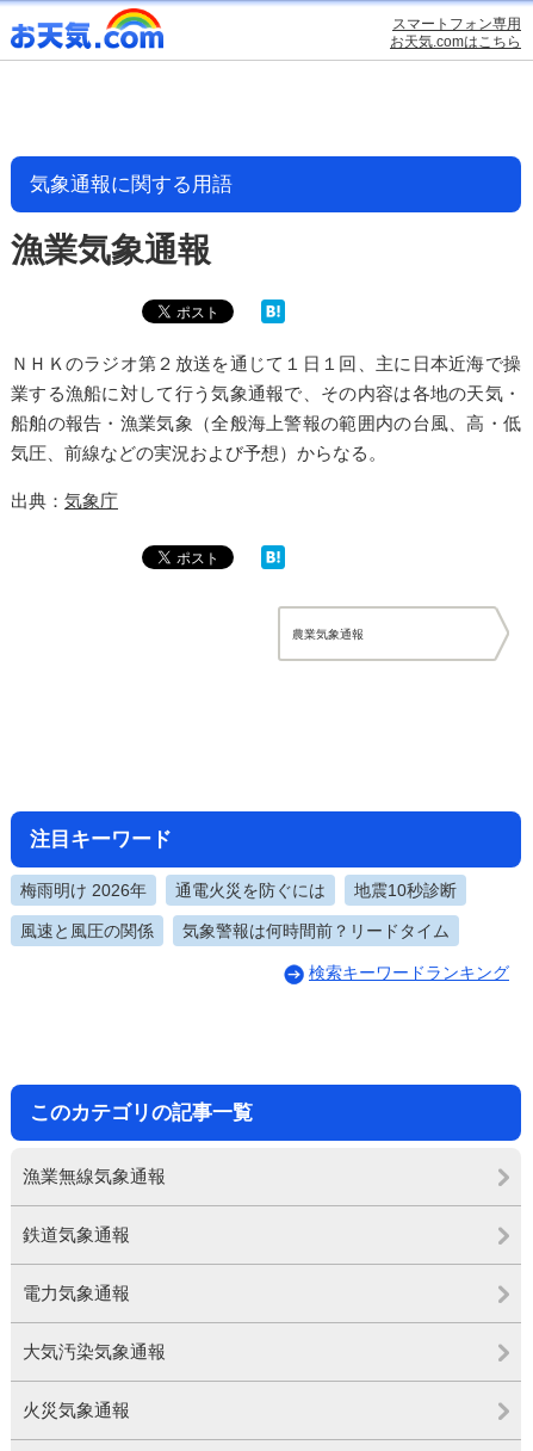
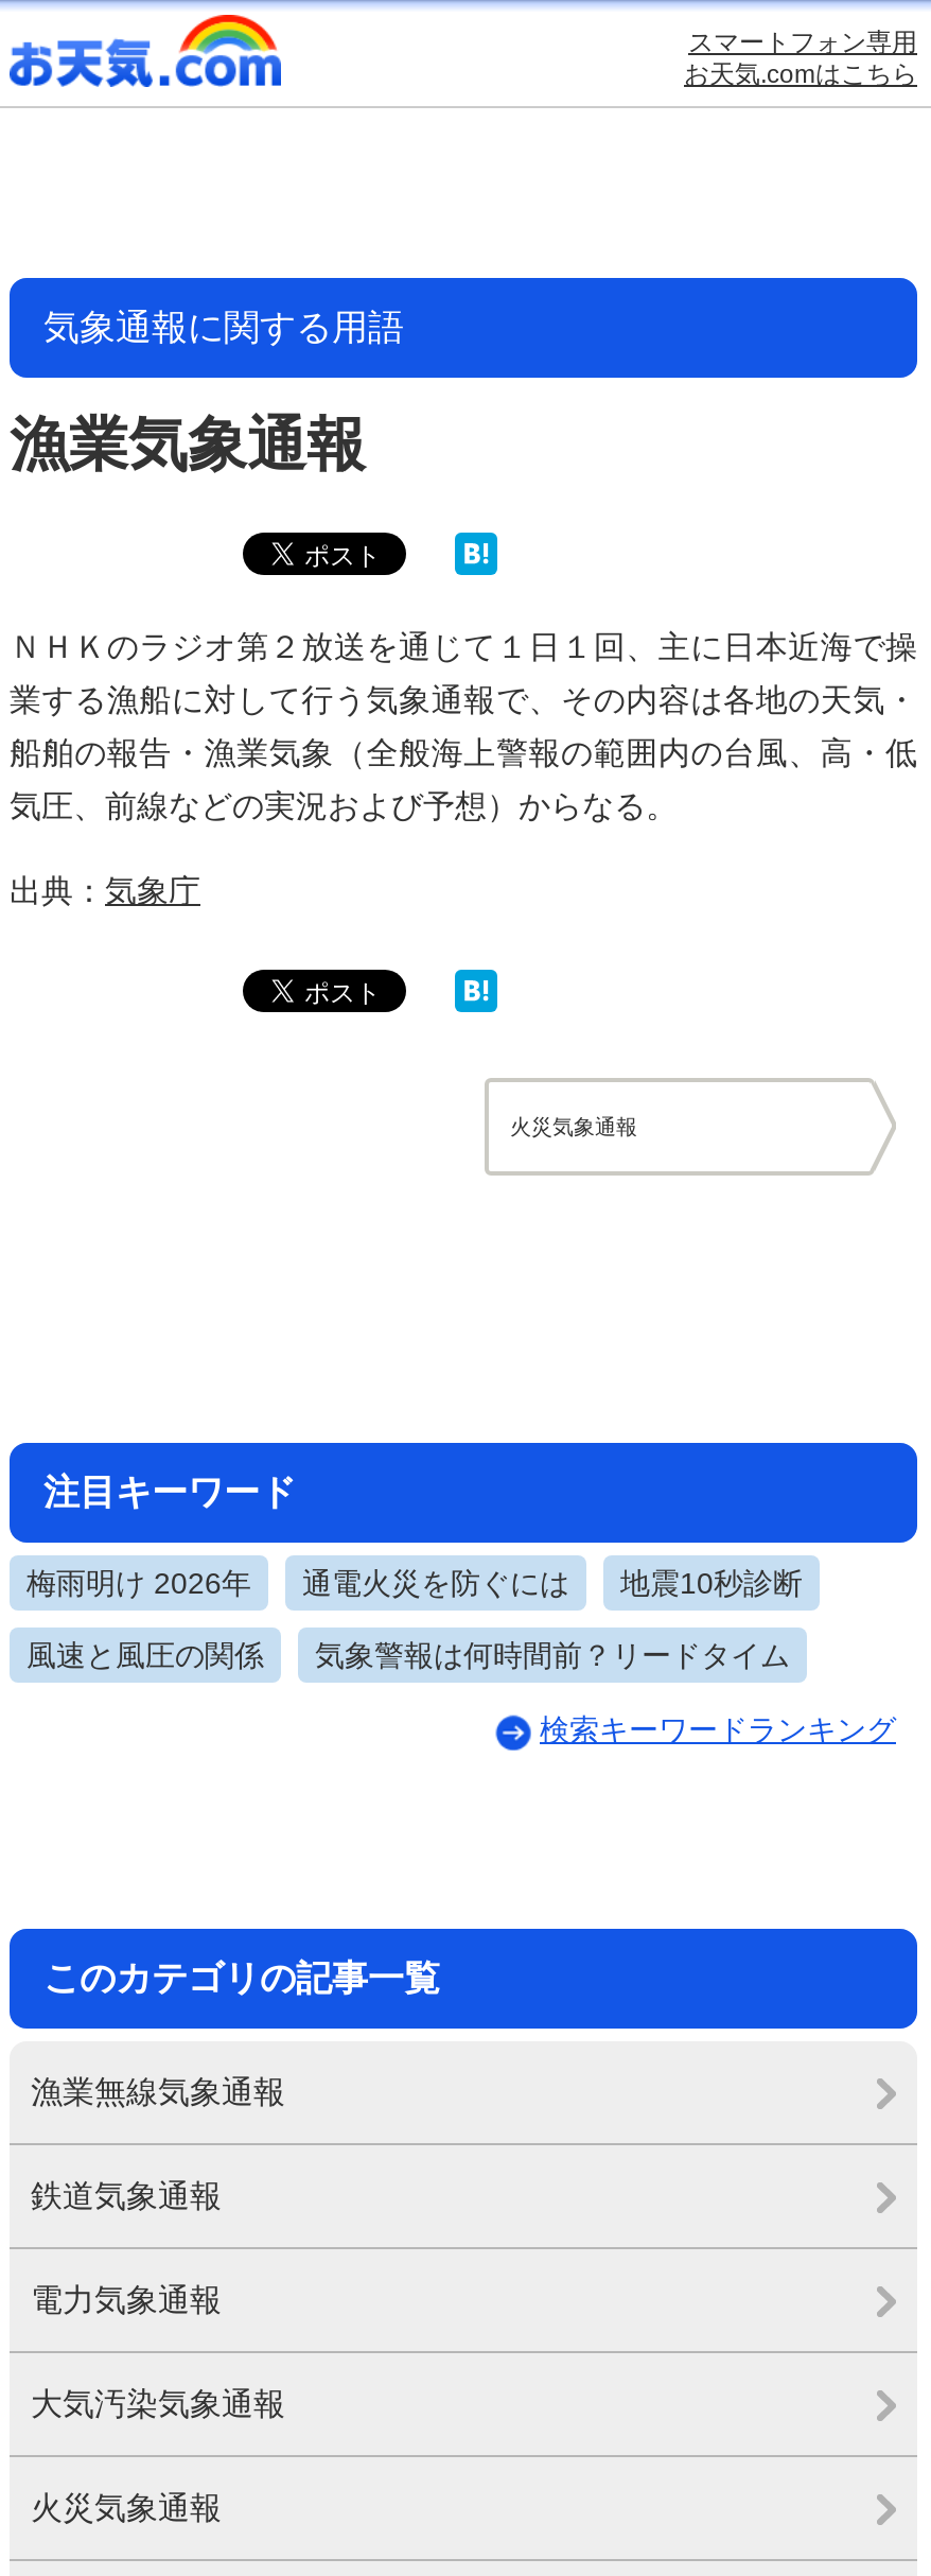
- 農業気象通報
+ 火災気象通報
